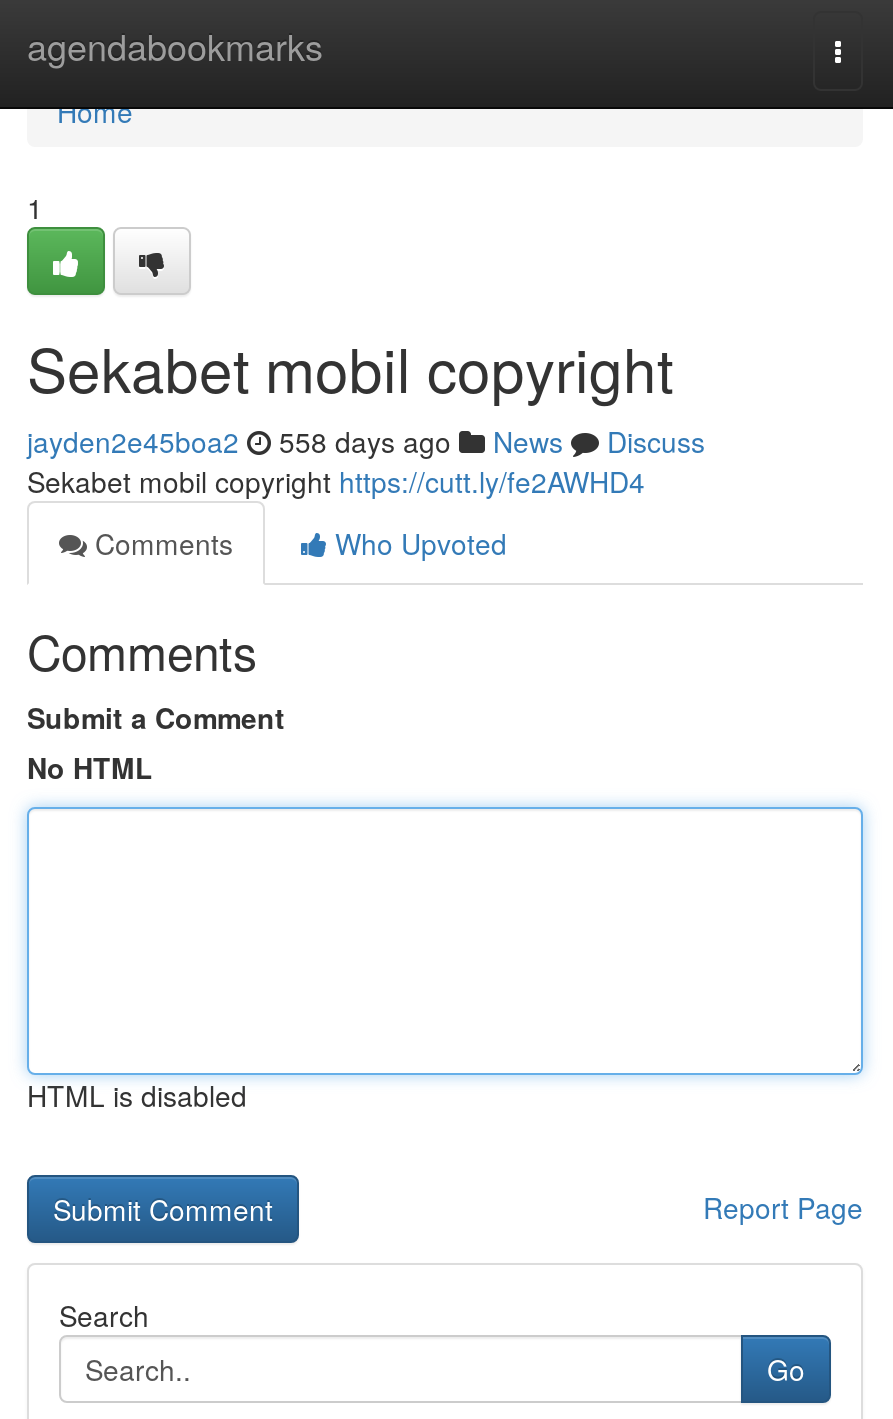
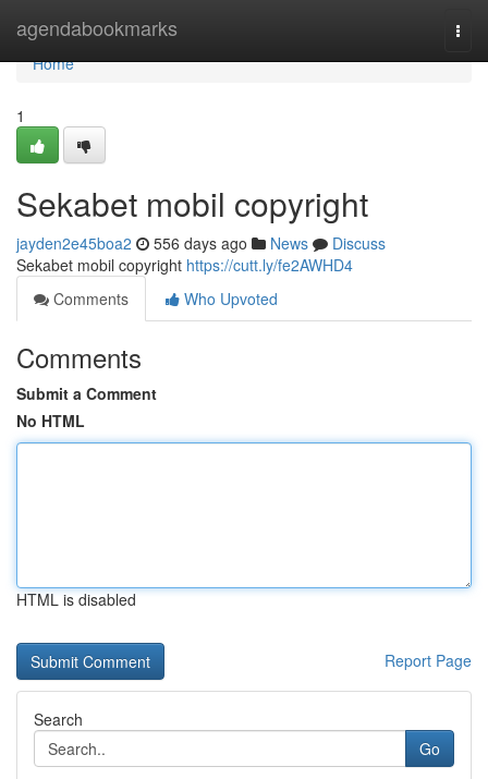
- jayden2e45boa2 558 days ago News Discuss
+ jayden2e45boa2 556 days ago News Discuss
